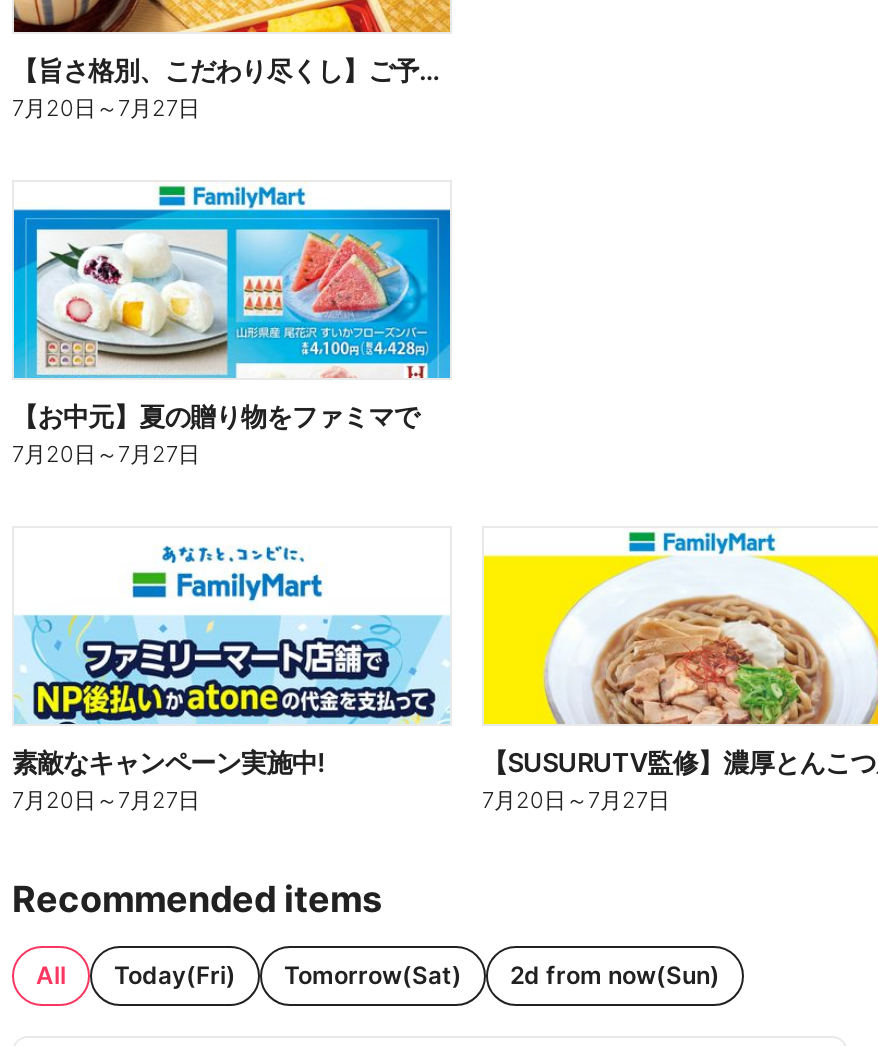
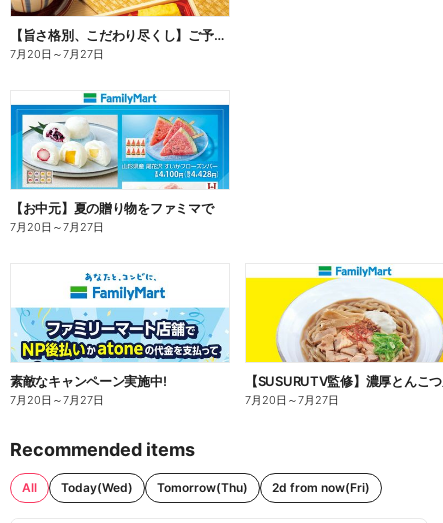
- Today(Fri)
- Tomorrow(Sat)
- 2d from now(Sun)
+ Today(Wed)
+ Tomorrow(Thu)
+ 2d from now(Fri)
